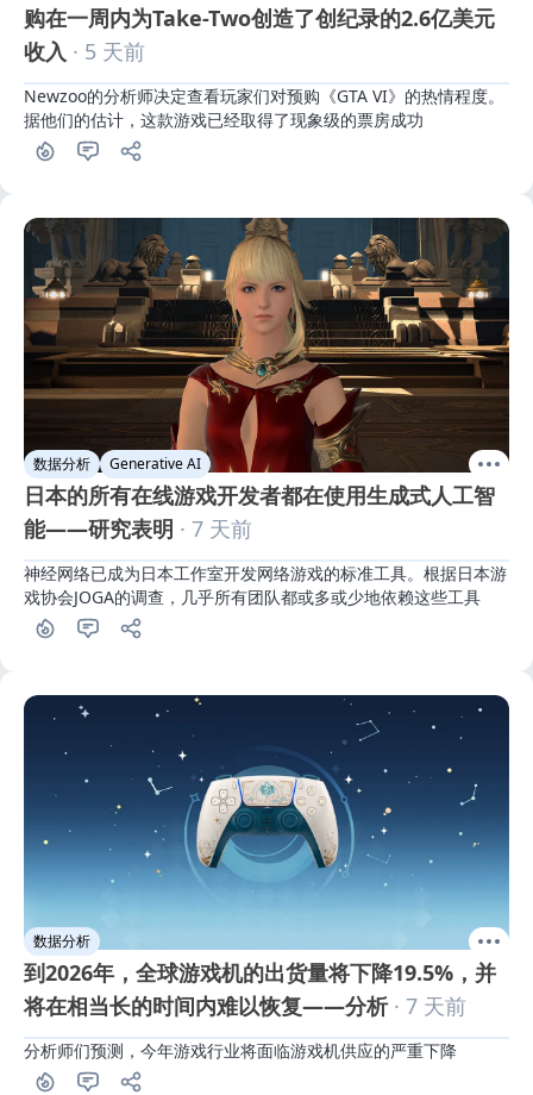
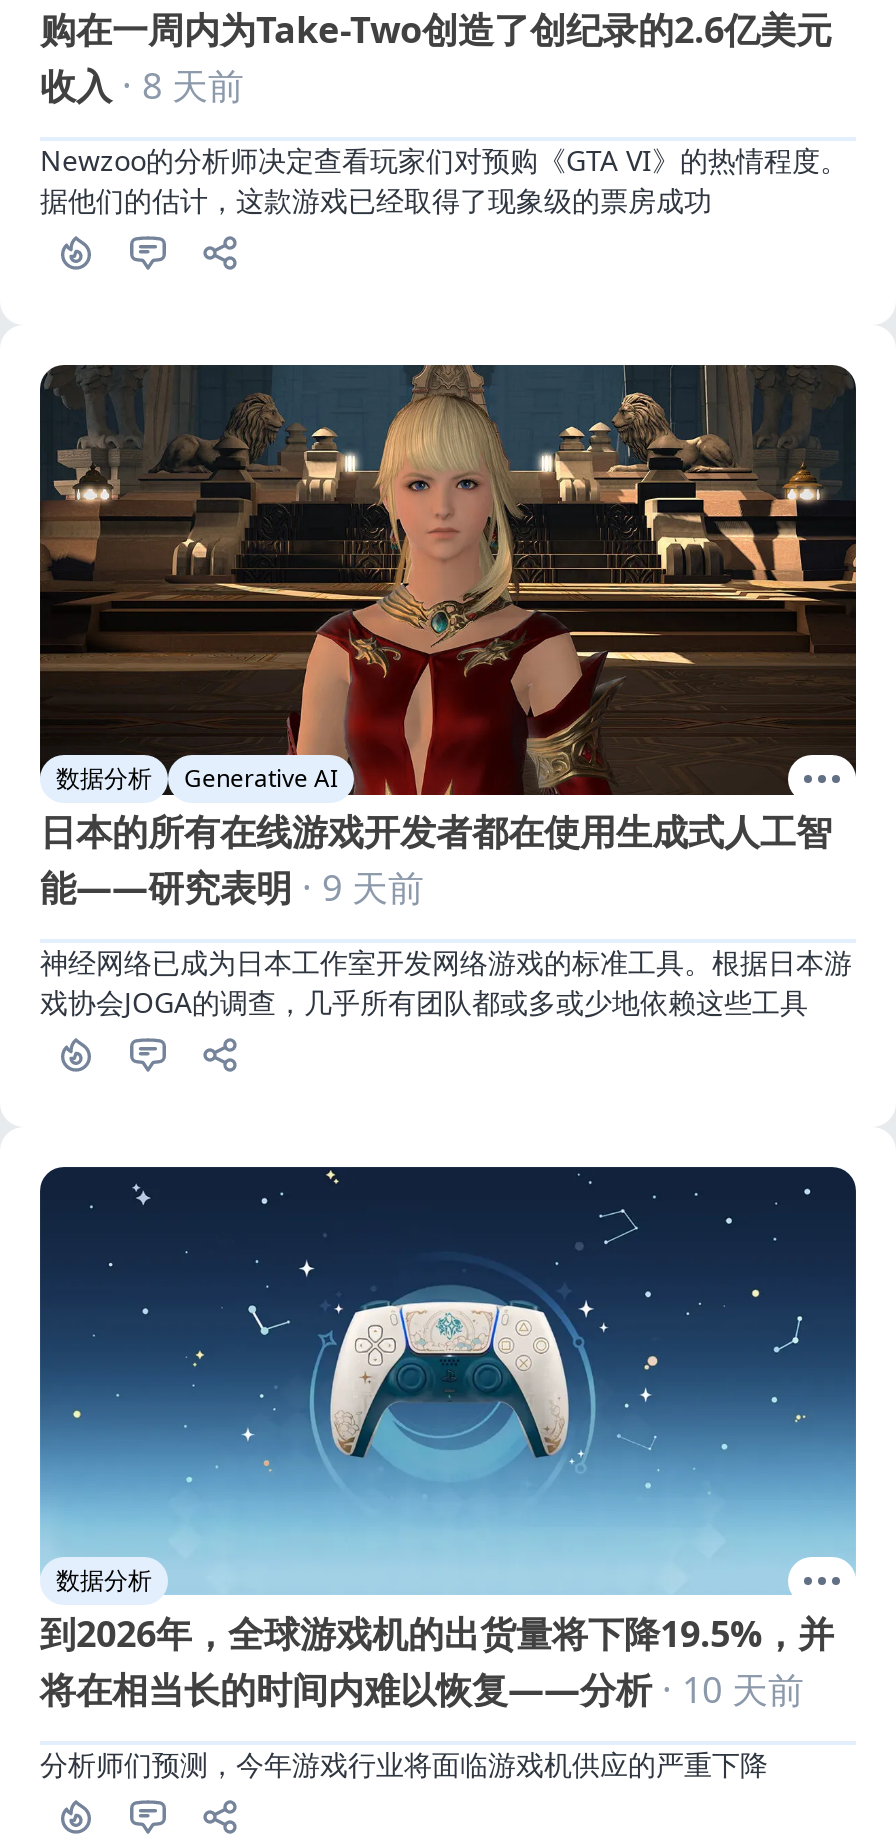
- 收入· 5 天前
+ 收入· 8 天前

- 能——研究表明· 7 天前
+ 能——研究表明· 9 天前

- 将在相当长的时间内难以恢复——分析· 7 天前
+ 将在相当长的时间内难以恢复——分析· 10 天前
